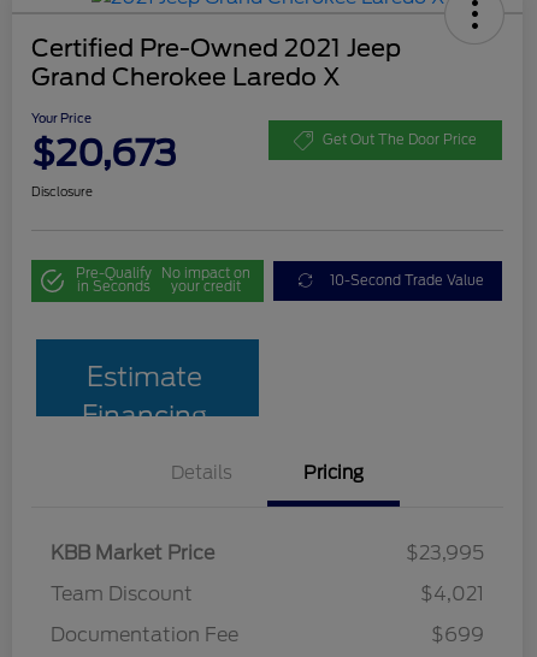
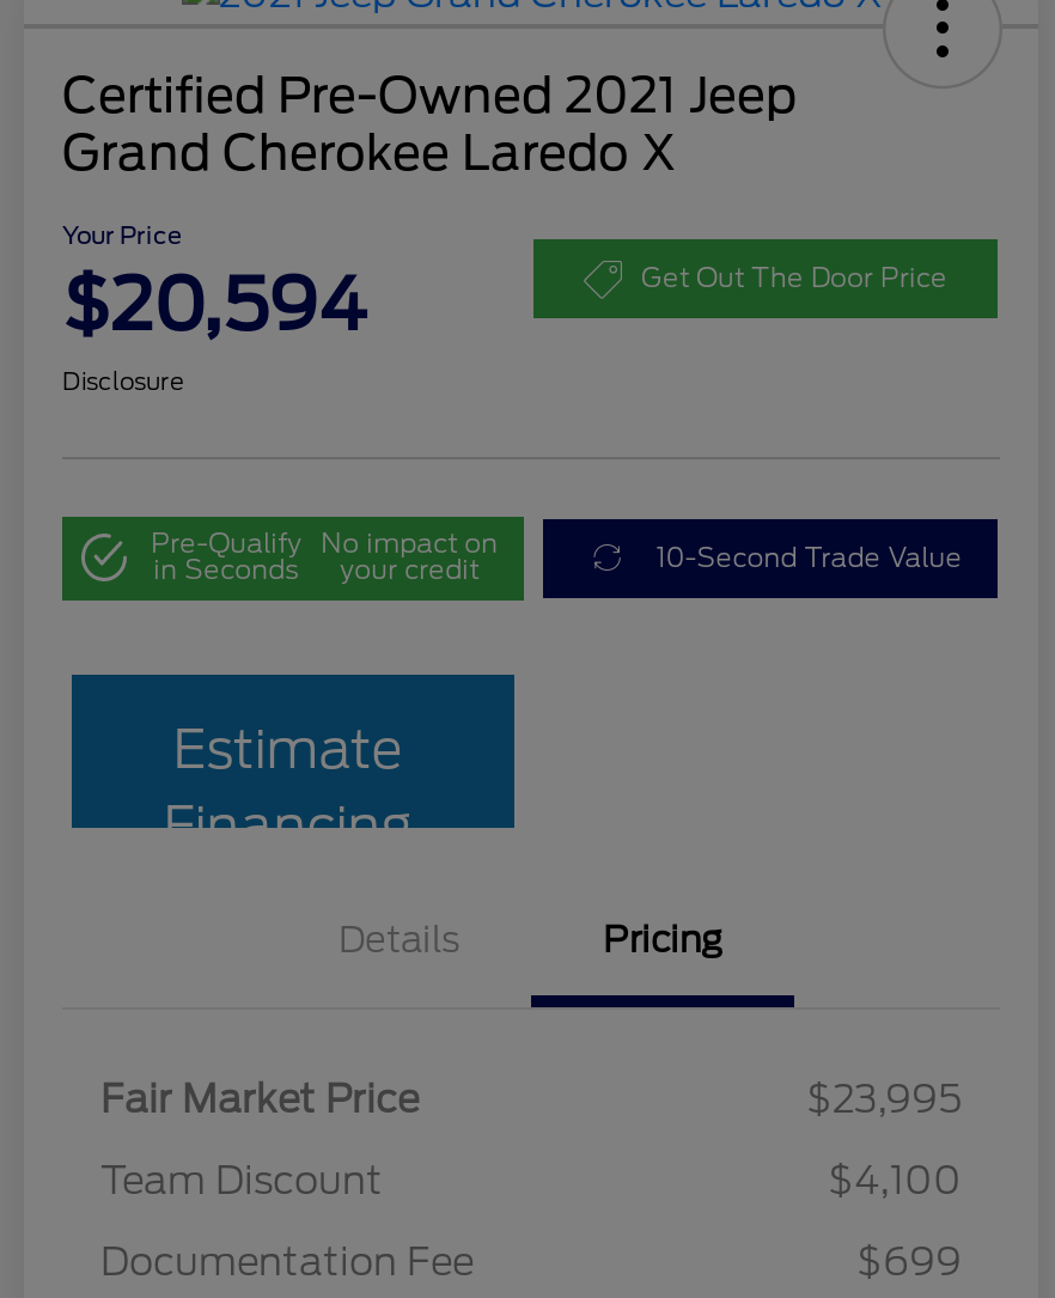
- $20,673
+ $20,594

- KBB Market Price
+ Fair Market Price

- $4,021
+ $4,100
